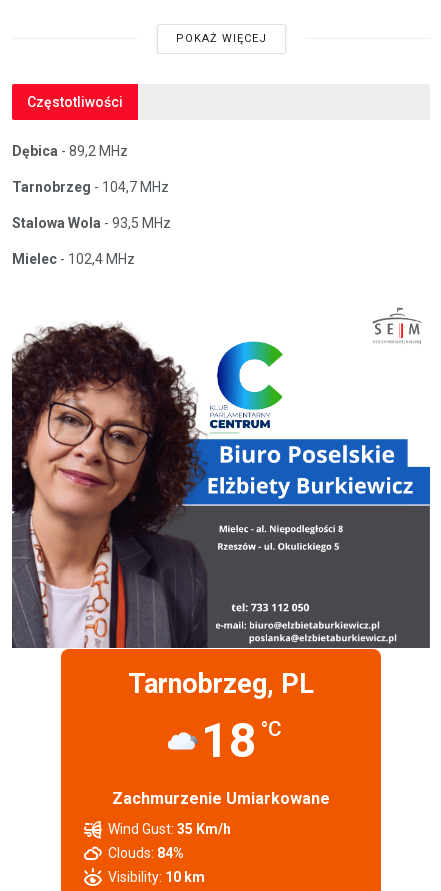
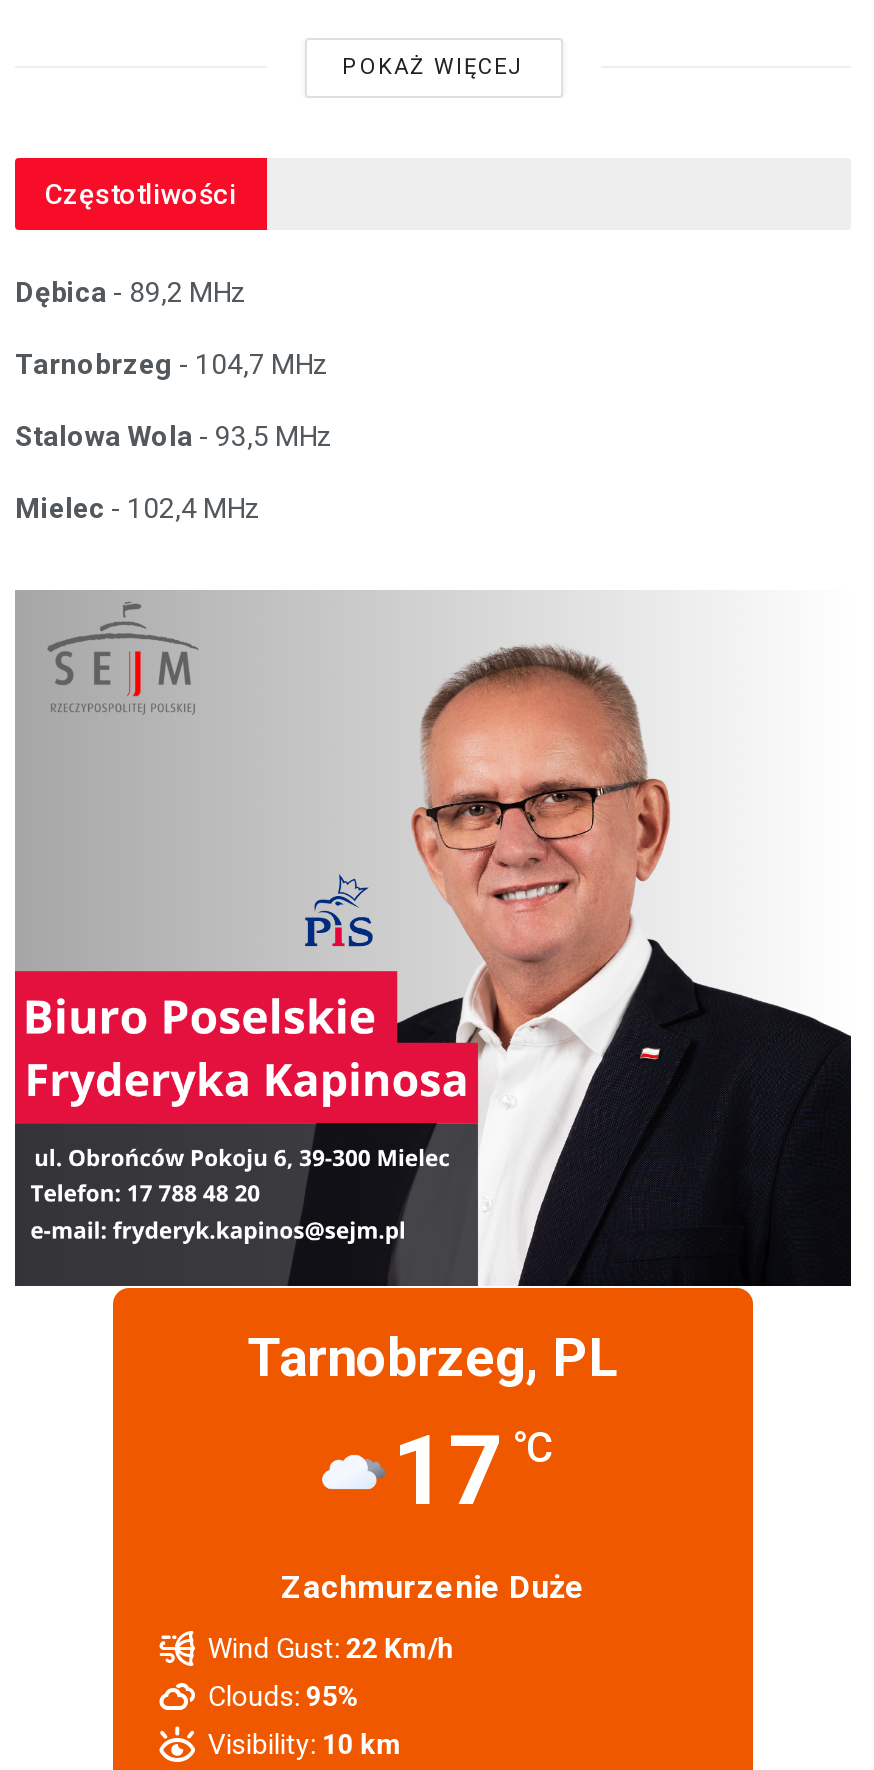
- [image]
+ [image]

- 18 °C
+ 17 °C

- Zachmurzenie Umiarkowane
+ Zachmurzenie Duże

- Wind Gust: 35 Km/h
+ Wind Gust: 22 Km/h

- Clouds: 84%
+ Clouds: 95%
